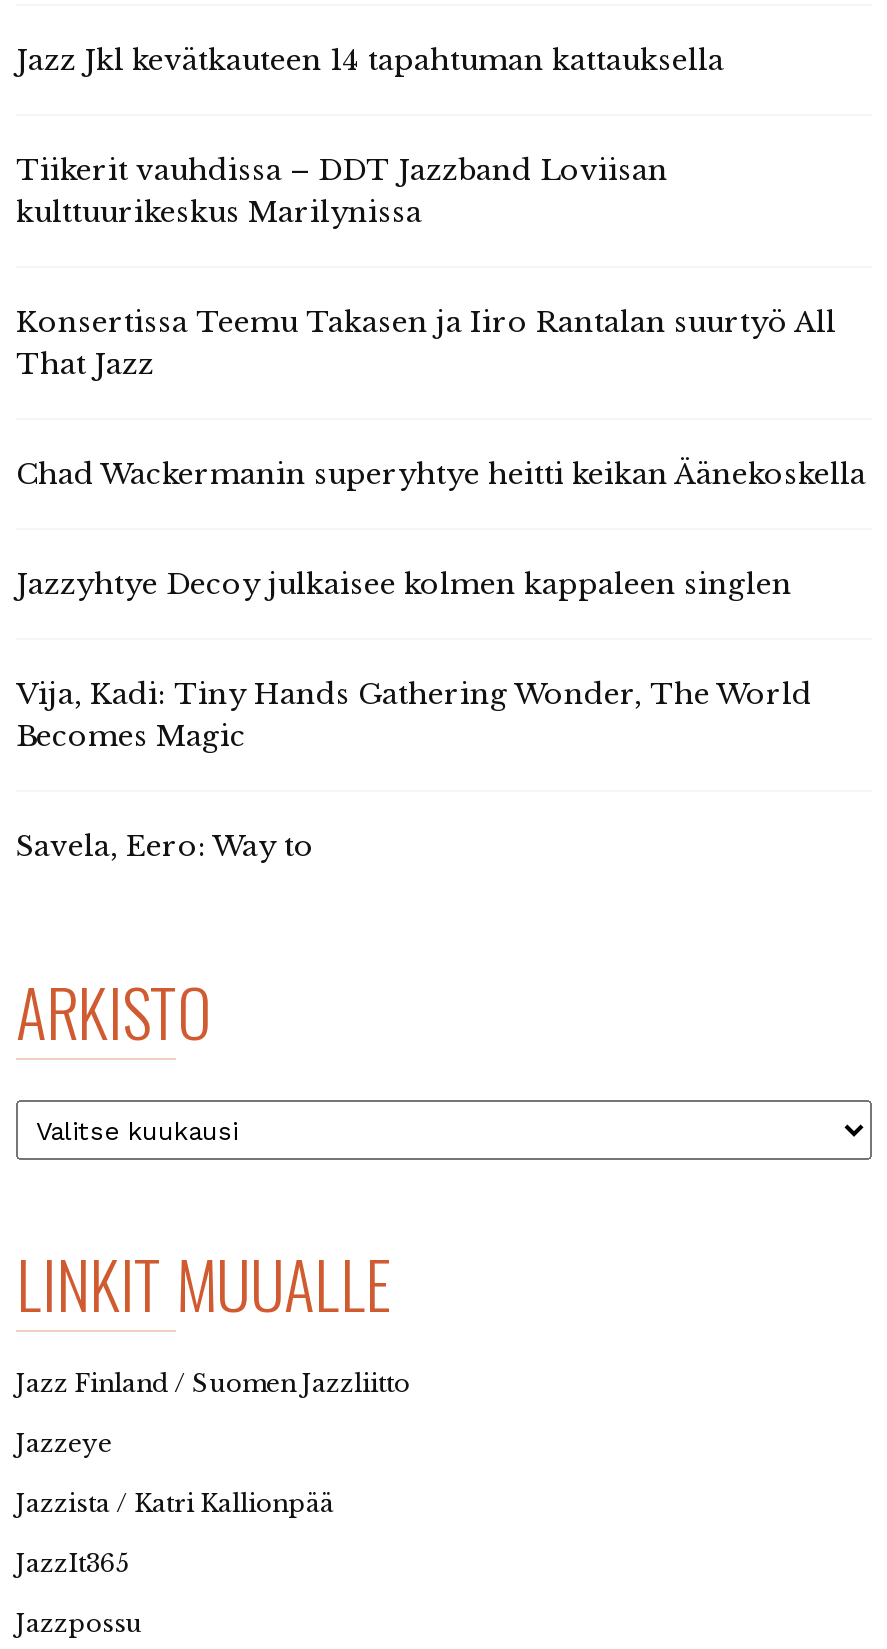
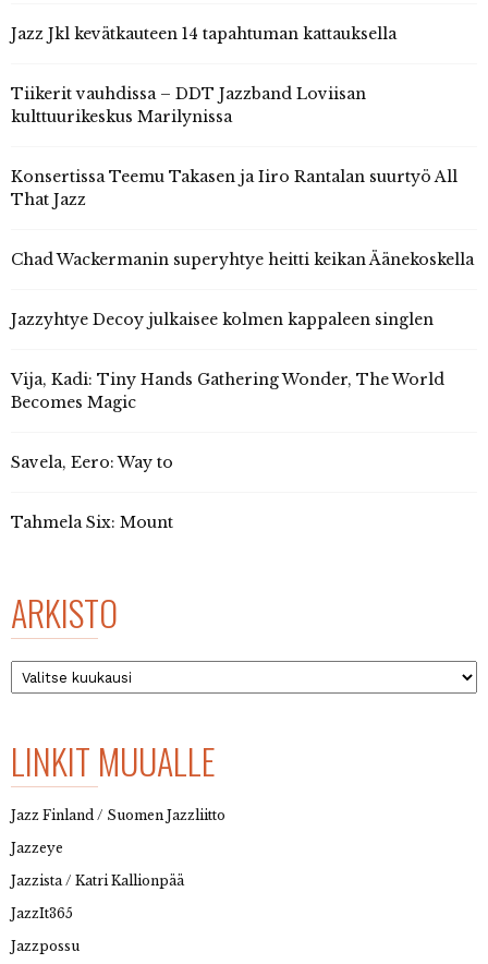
+ Tahmela Six: Mount
